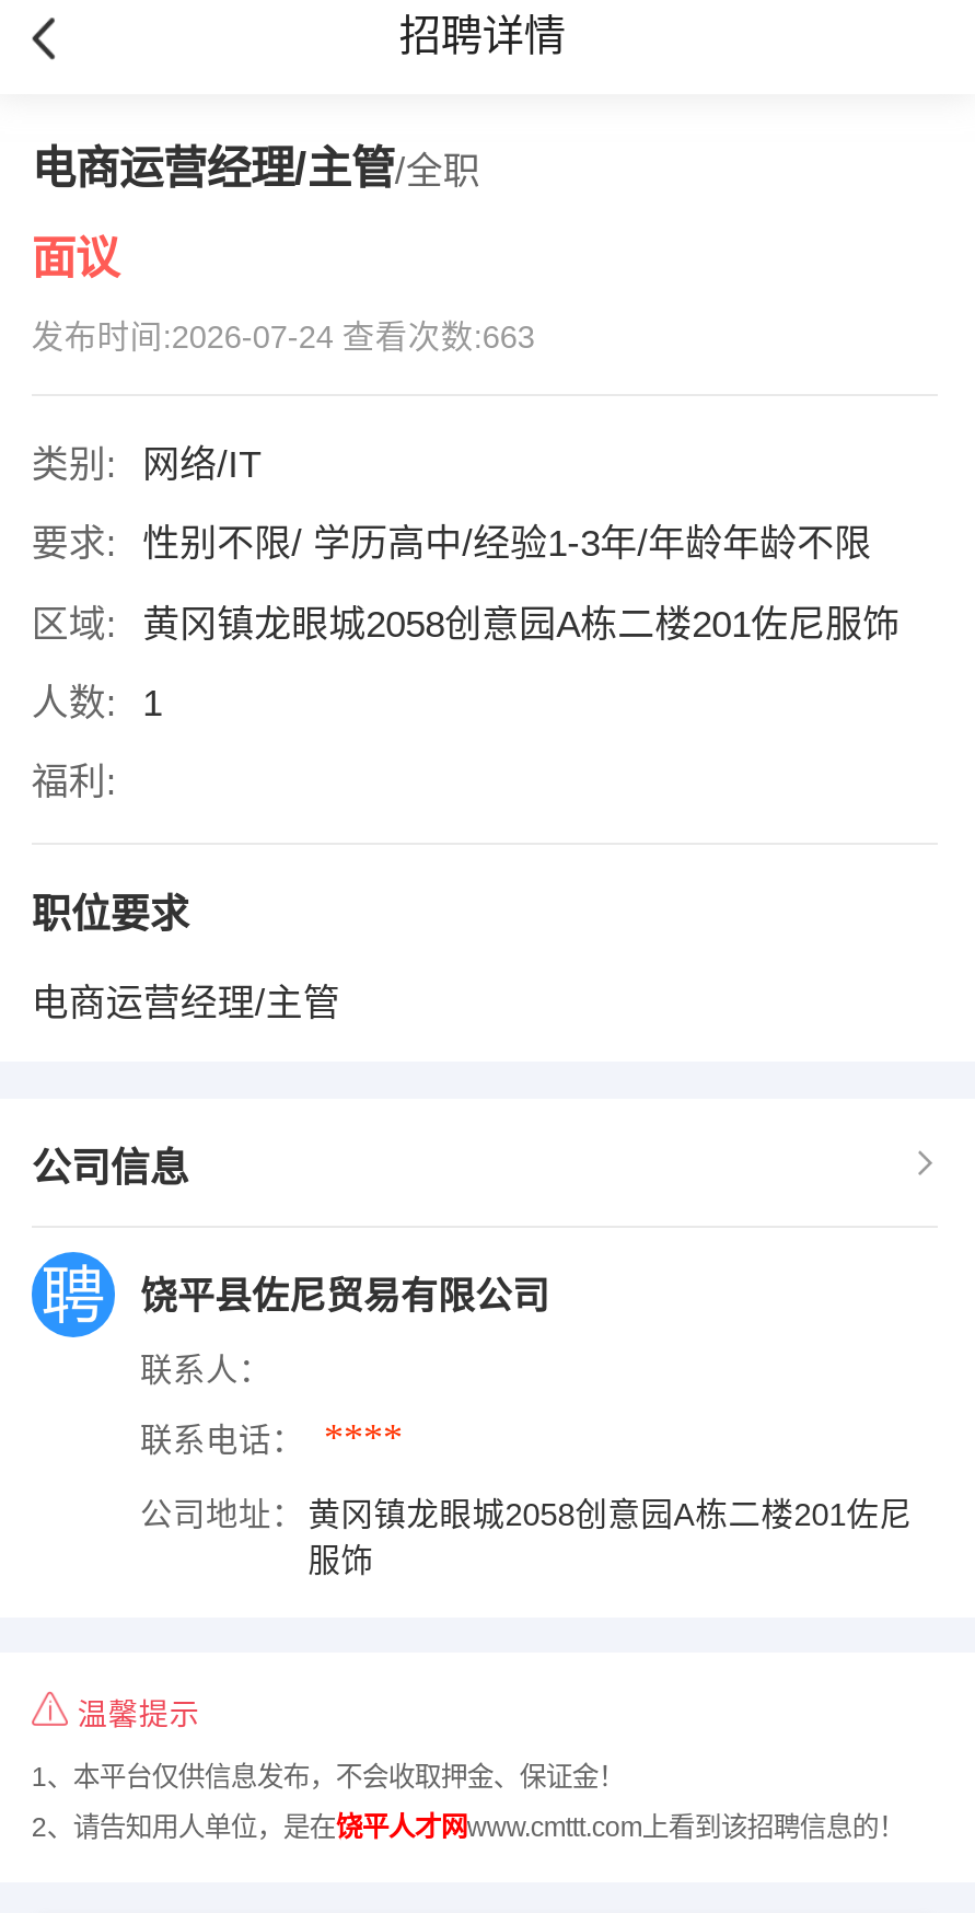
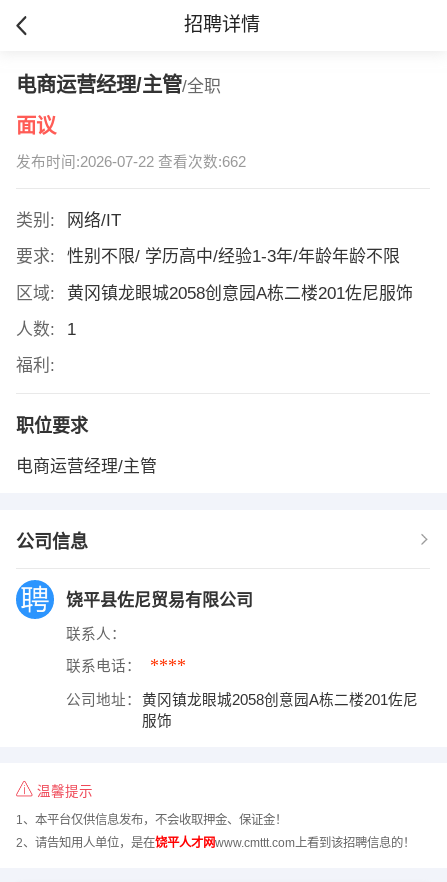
- 发布时间:2026-07-24 查看次数:663
+ 发布时间:2026-07-22 查看次数:662
